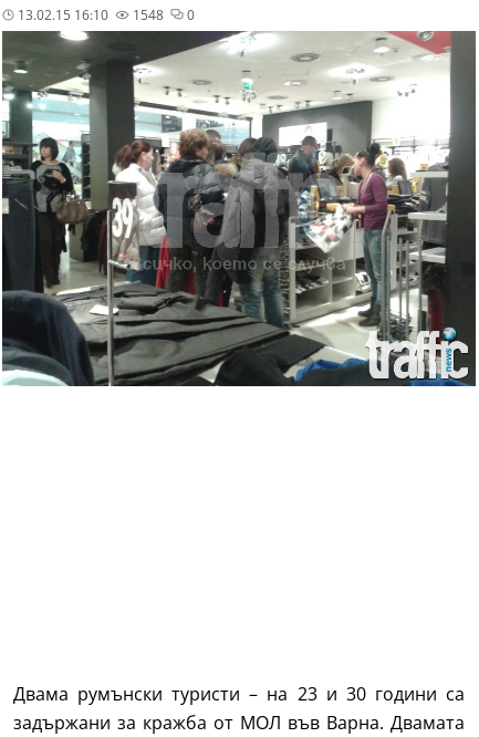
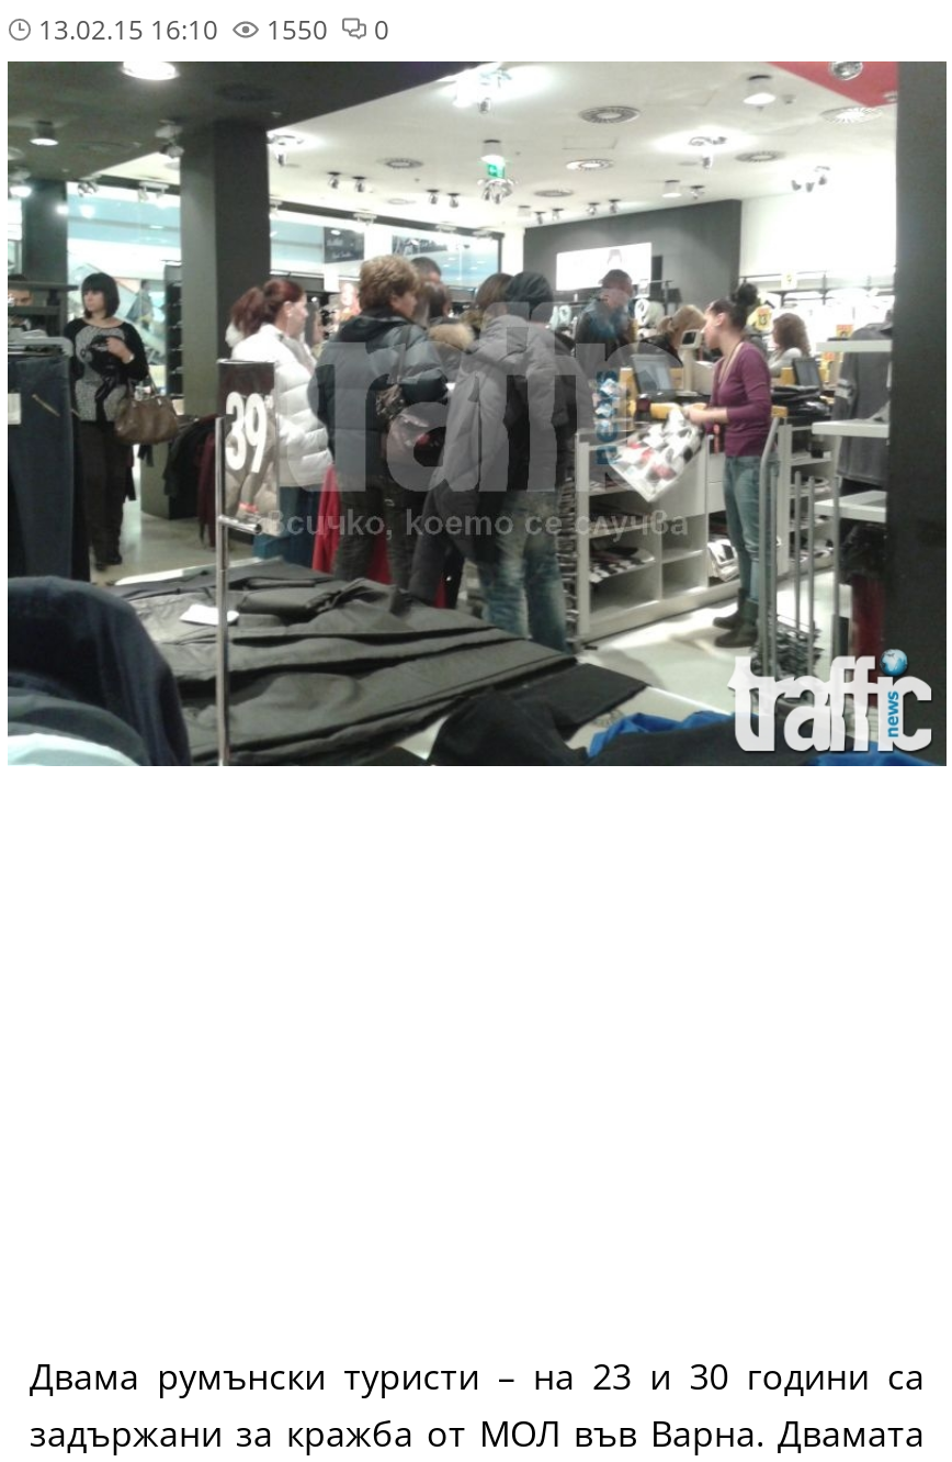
- 1548
+ 1550
